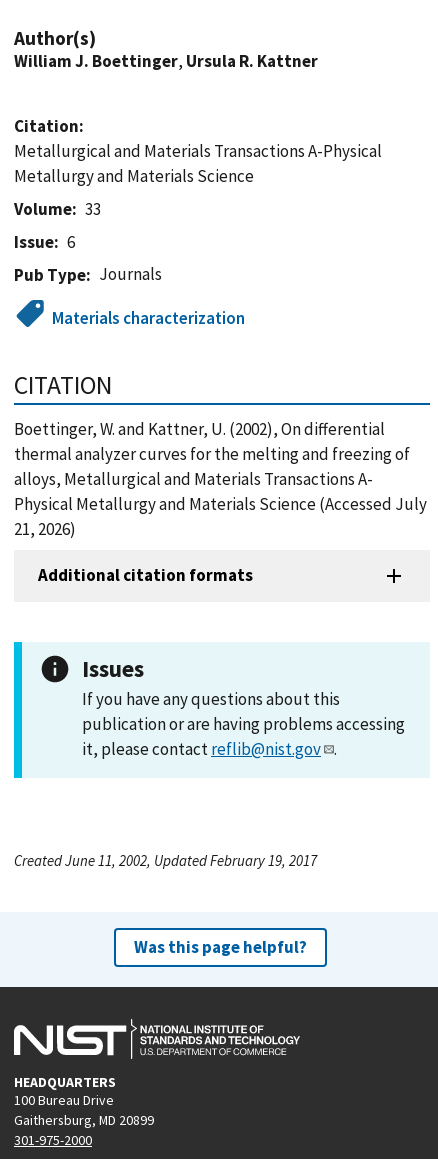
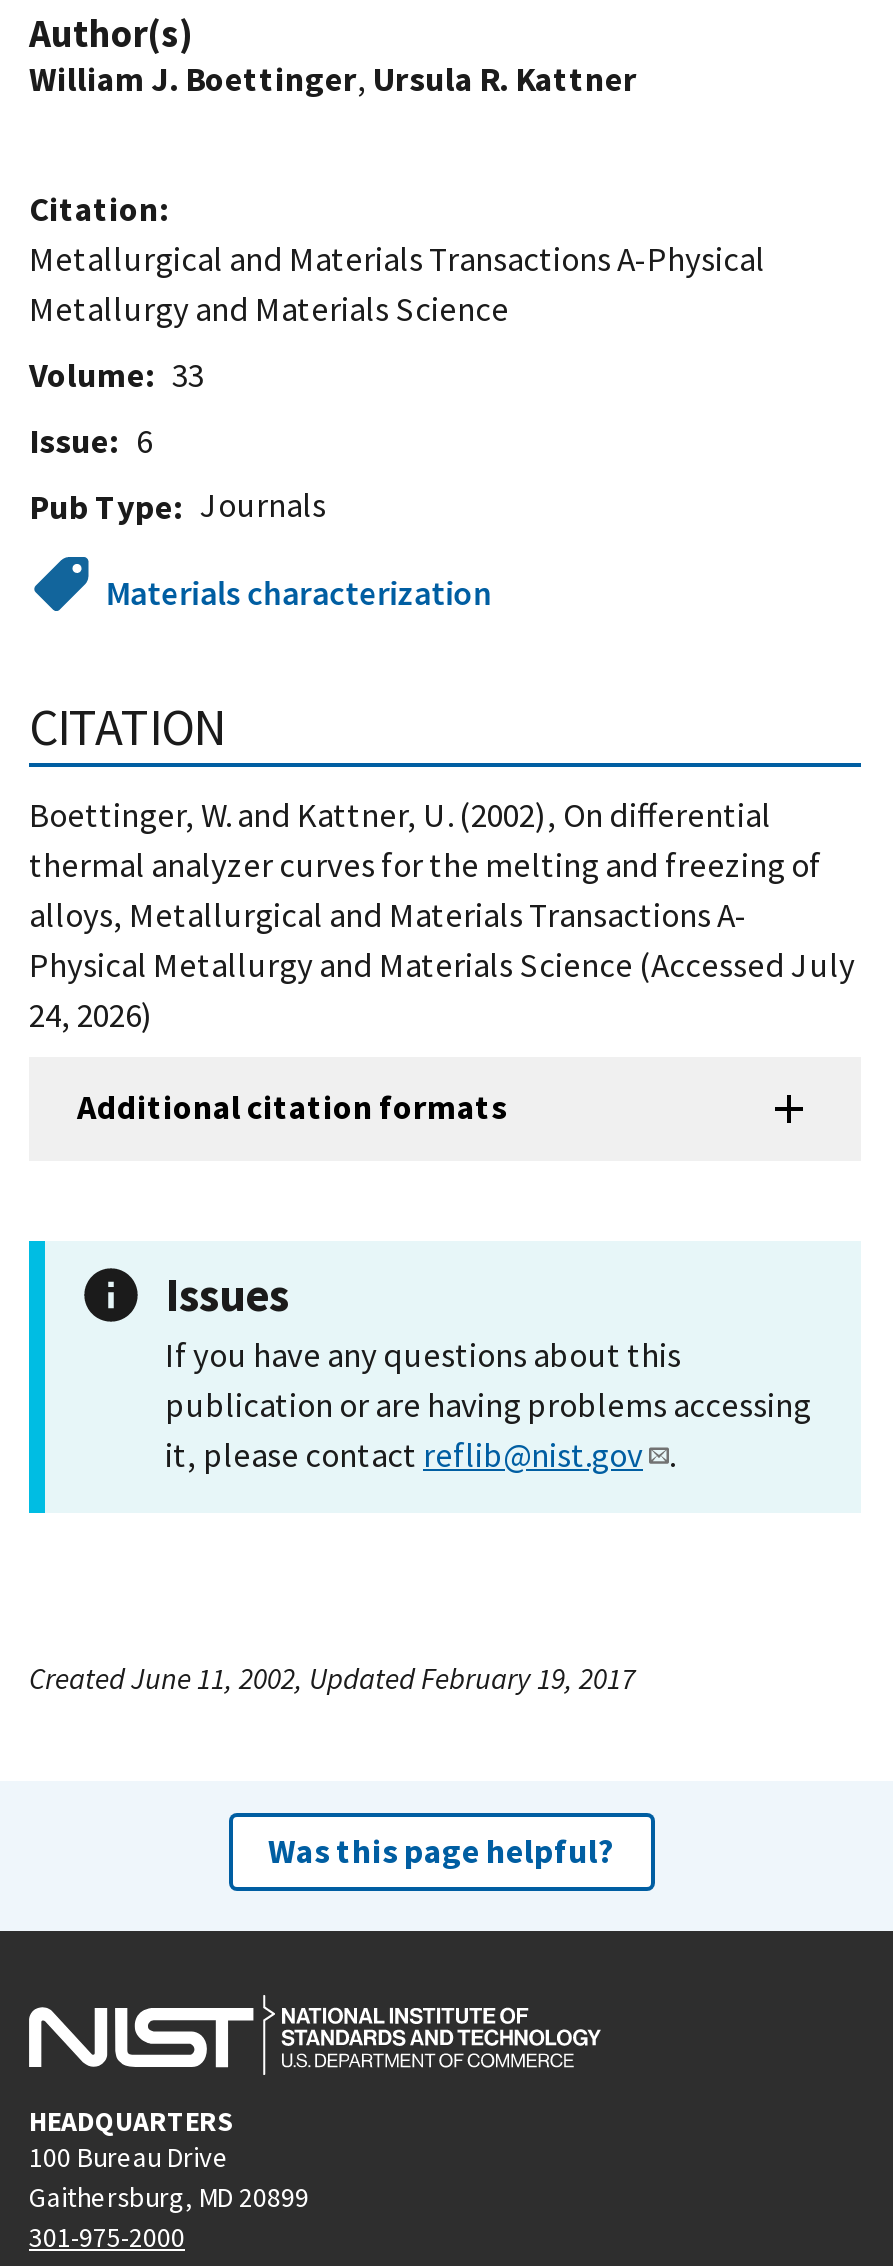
- 21, 2026)
+ 24, 2026)
